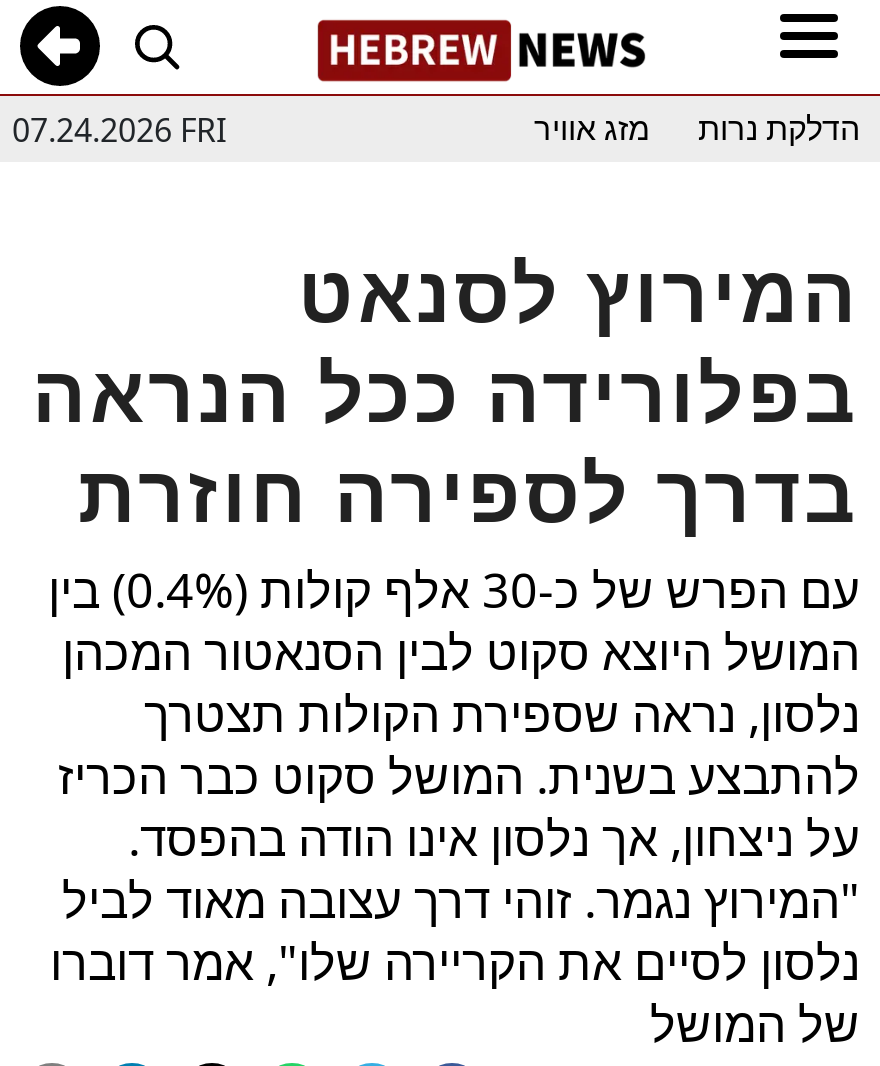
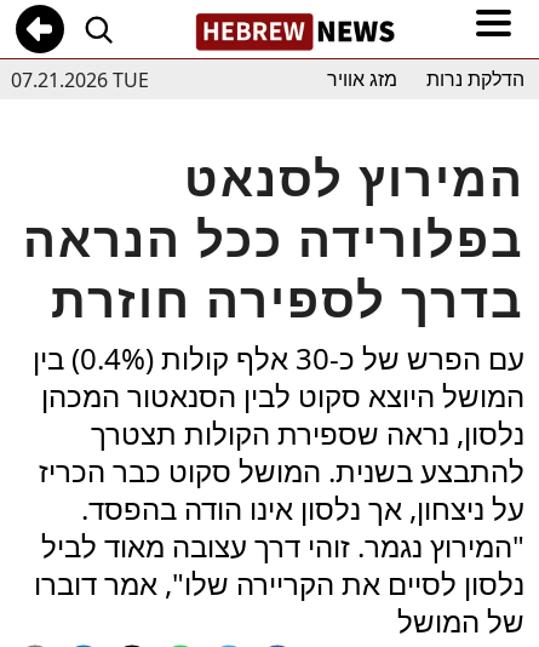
- 07.24.2026 FRI
+ 07.21.2026 TUE
